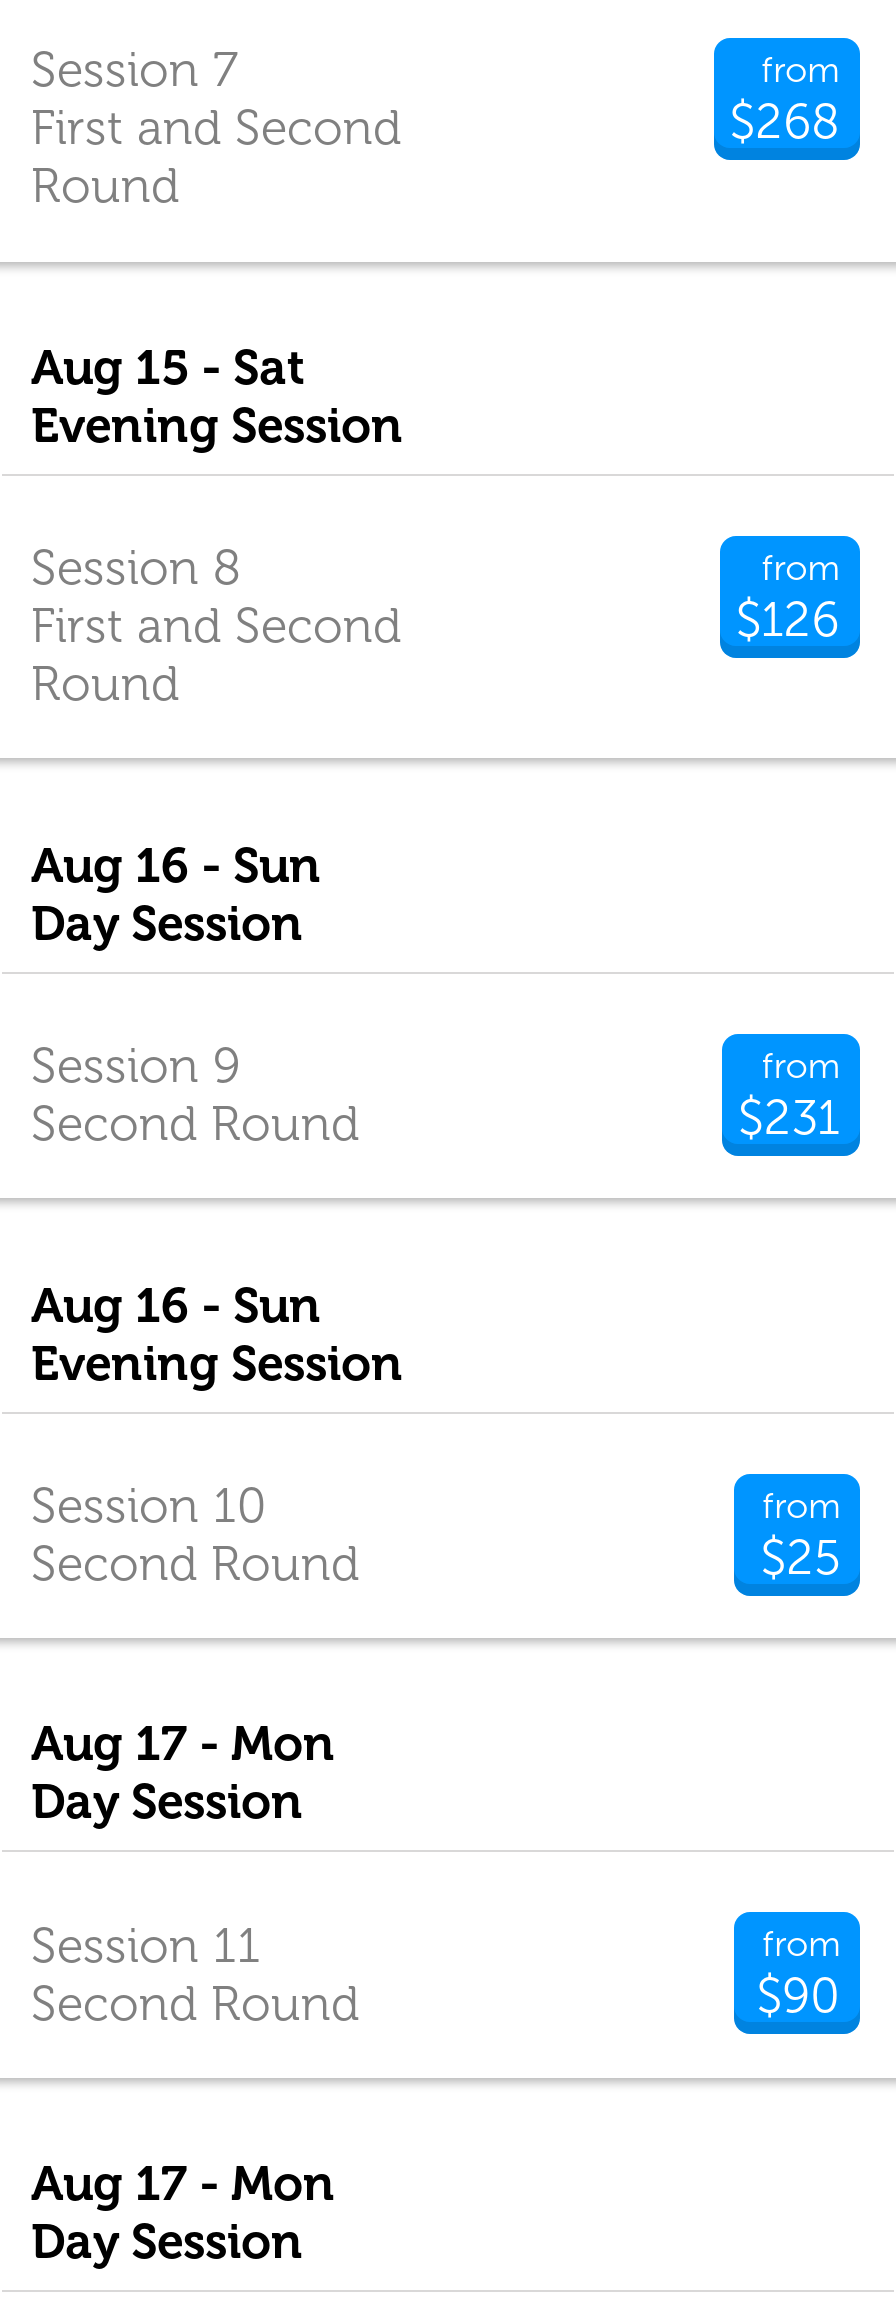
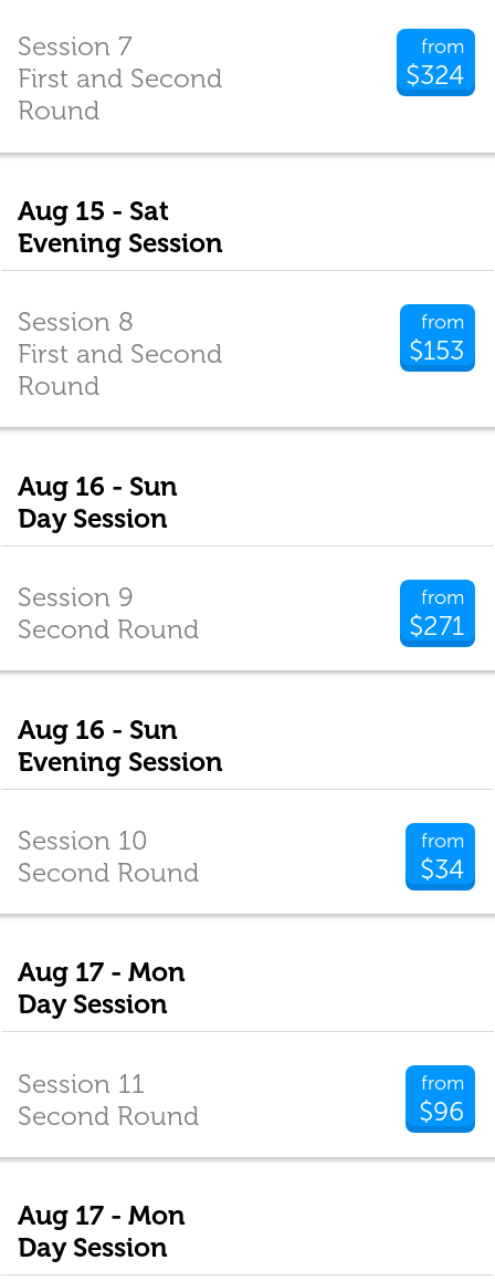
- $268
+ $324

- $126
+ $153

- $231
+ $271

- $25
+ $34

- $90
+ $96
